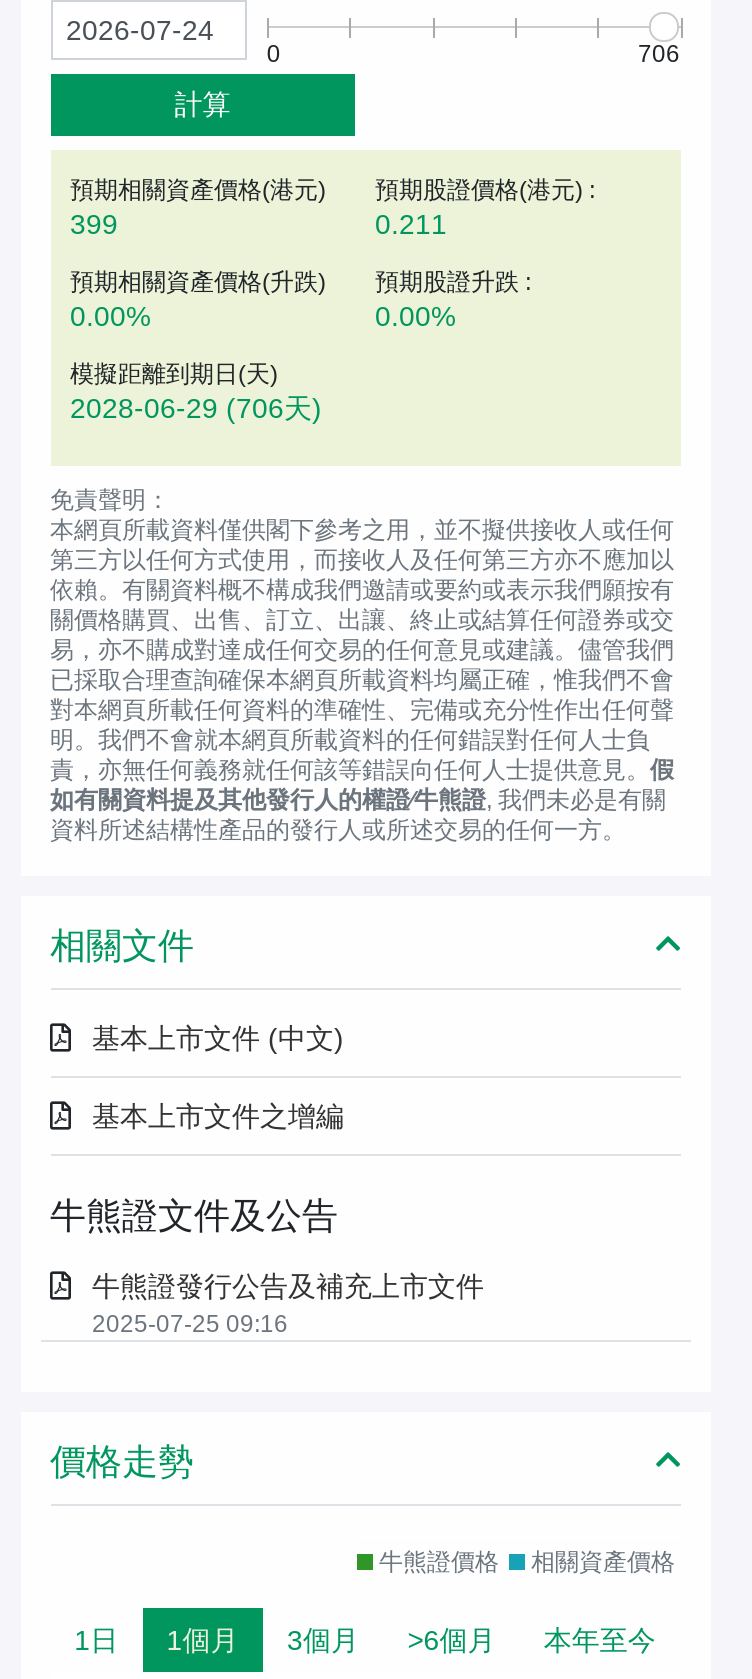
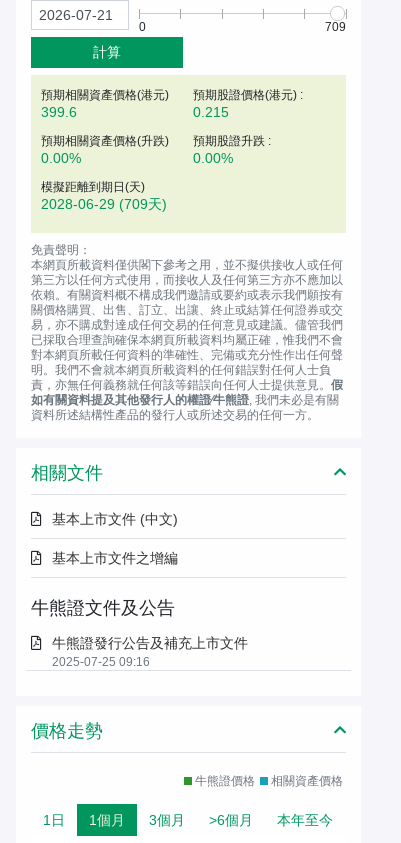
- 706
+ 709

- 399
+ 399.6

- 0.211
+ 0.215

- 2028-06-29 (706天)
+ 2028-06-29 (709天)
